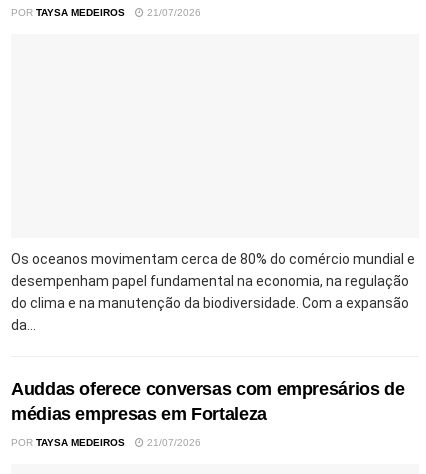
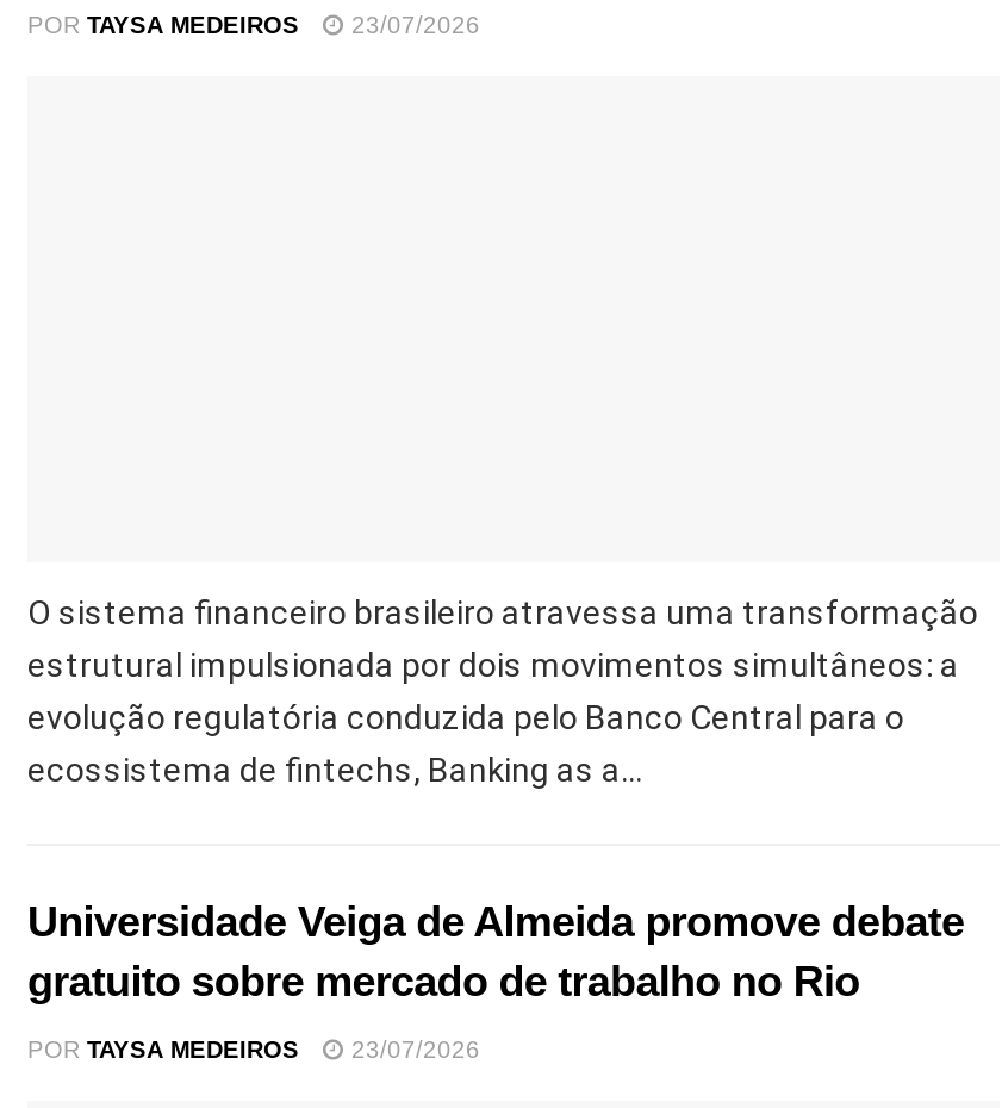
- 21/07/2026
+ 23/07/2026

- Os oceanos movimentam cerca de 80% do comércio mundial e
- desempenham papel fundamental na economia, na regulação
- do clima e na manutenção da biodiversidade. Com a expansão
- da...
+ O sistema financeiro brasileiro atravessa uma transformação
+ estrutural impulsionada por dois movimentos simultâneos: a
+ evolução regulatória conduzida pelo Banco Central para o
+ ecossistema de fintechs, Banking as a...

- Auddas oferece conversas com empresários de
- médias empresas em Fortaleza
+ Universidade Veiga de Almeida promove debate
+ gratuito sobre mercado de trabalho no Rio

- 21/07/2026
+ 23/07/2026
